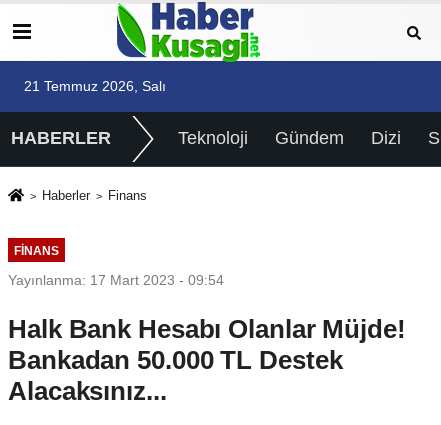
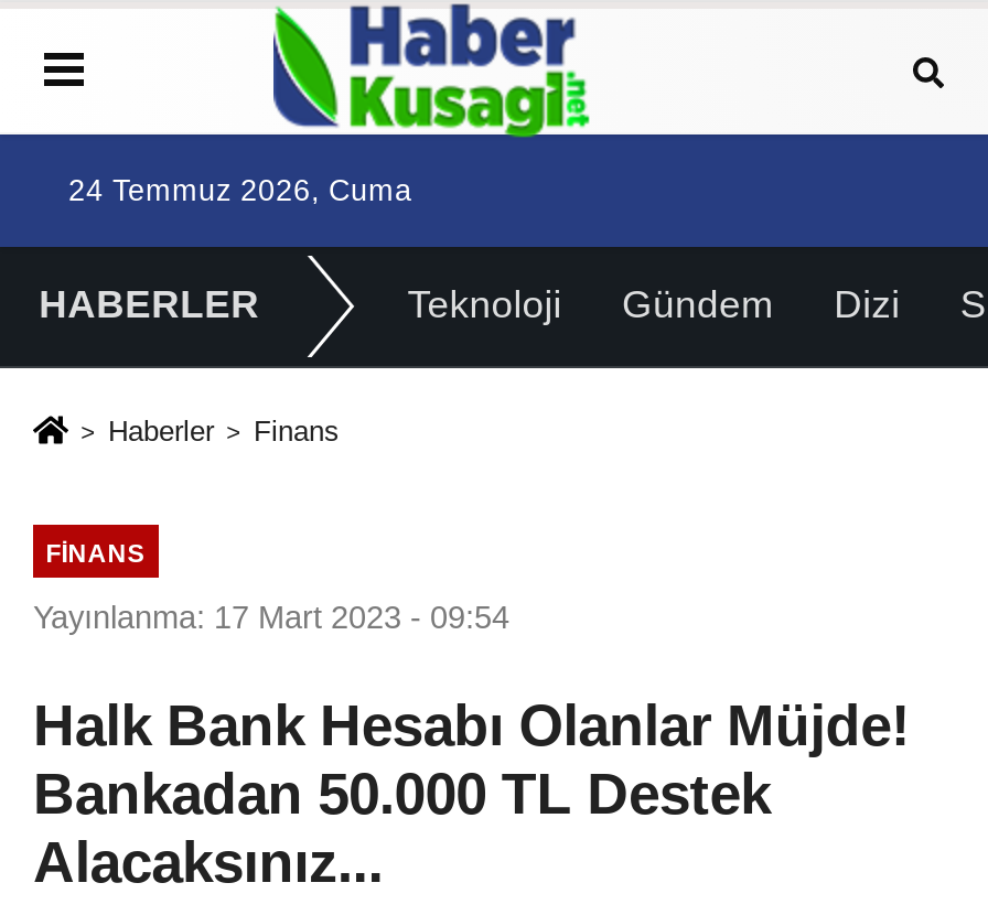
- 21 Temmuz 2026, Salı
+ 24 Temmuz 2026, Cuma
